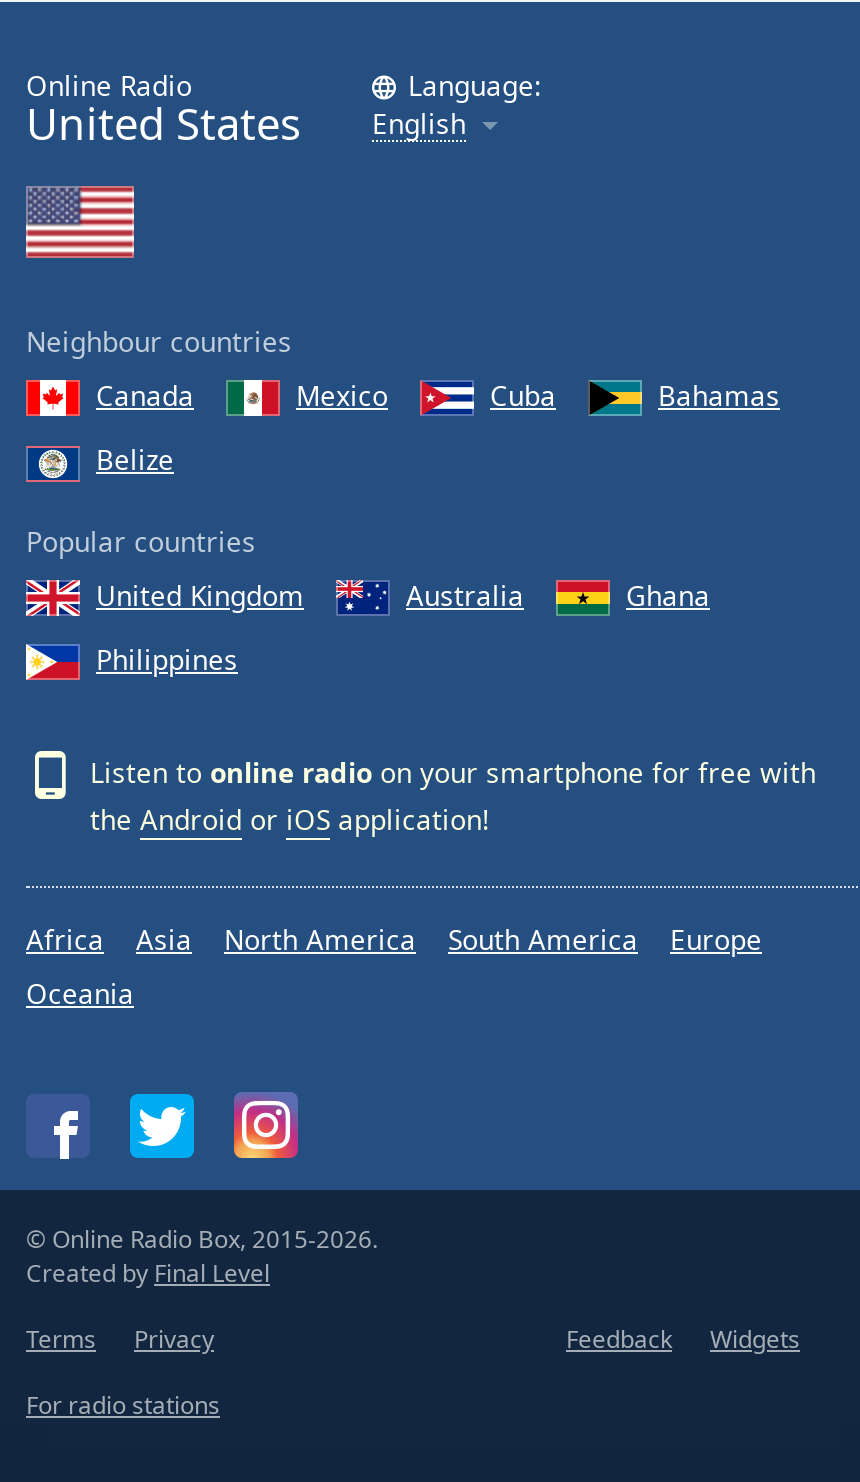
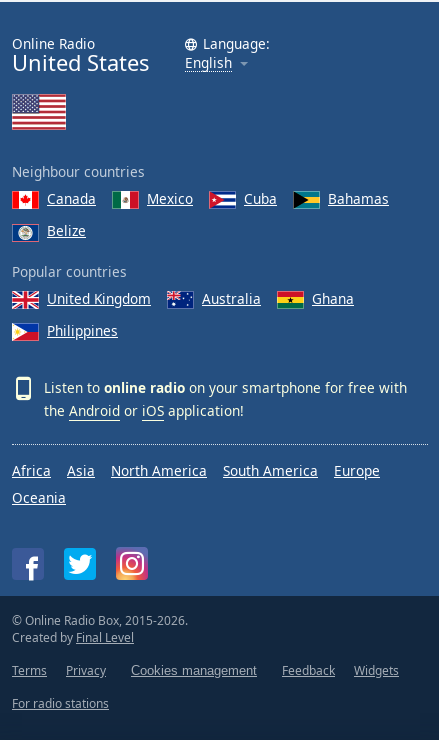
+ Cookies management
